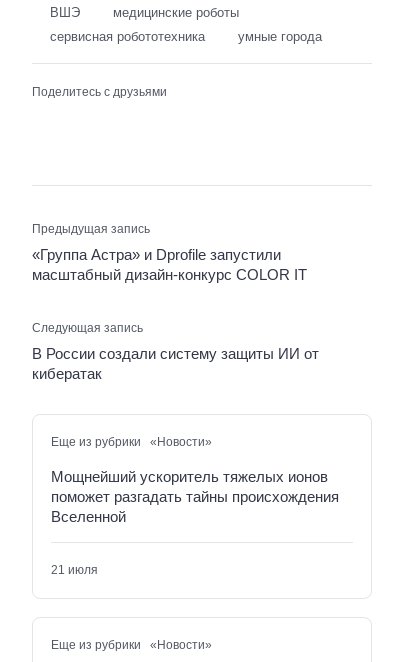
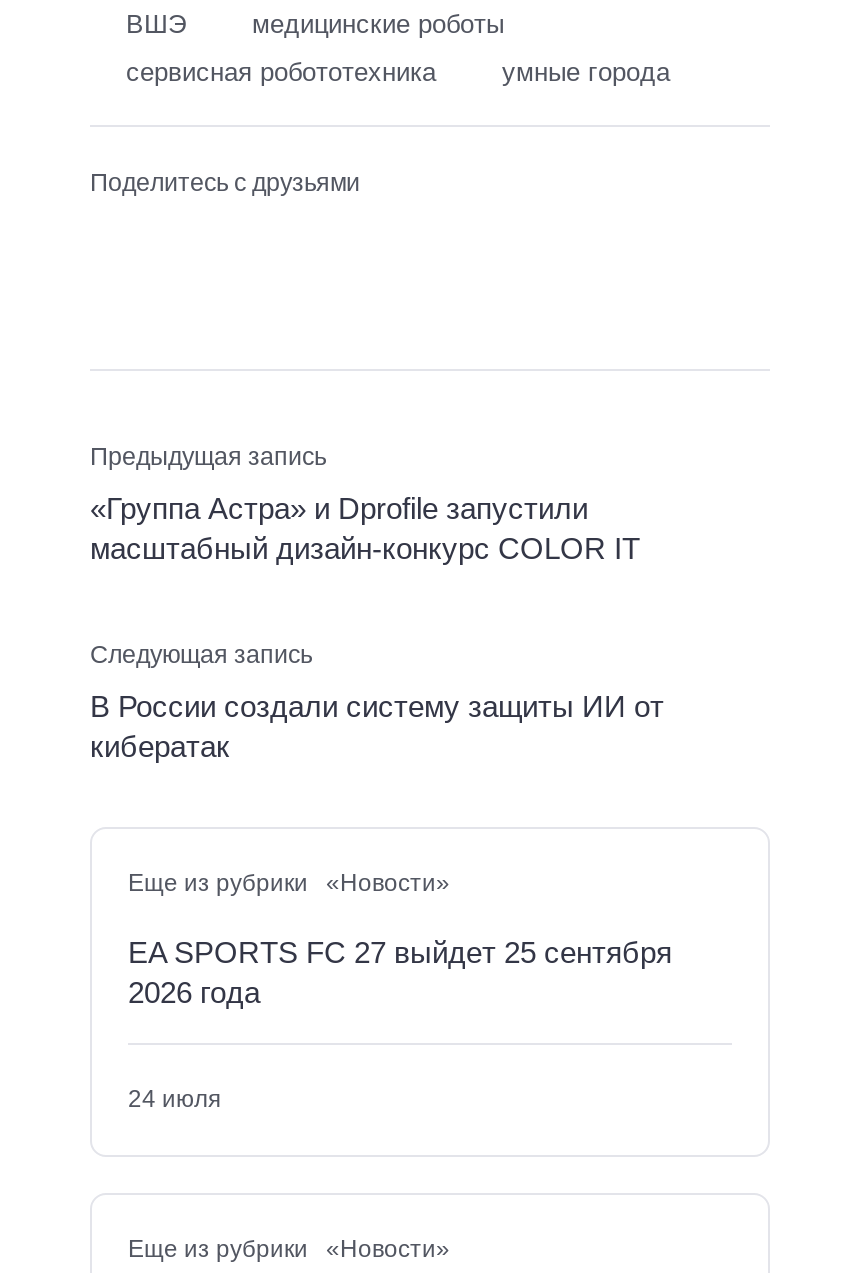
- Мощнейший ускоритель тяжелых ионов
- поможет разгадать тайны происхождения
- Вселенной
+ EA SPORTS FC 27 выйдет 25 сентября
+ 2026 года

- 21 июля
+ 24 июля
